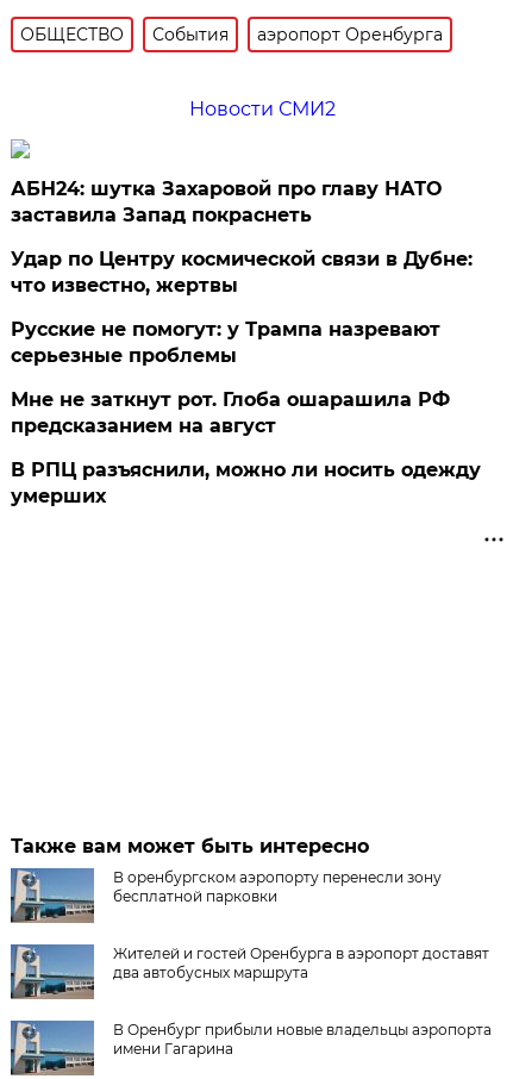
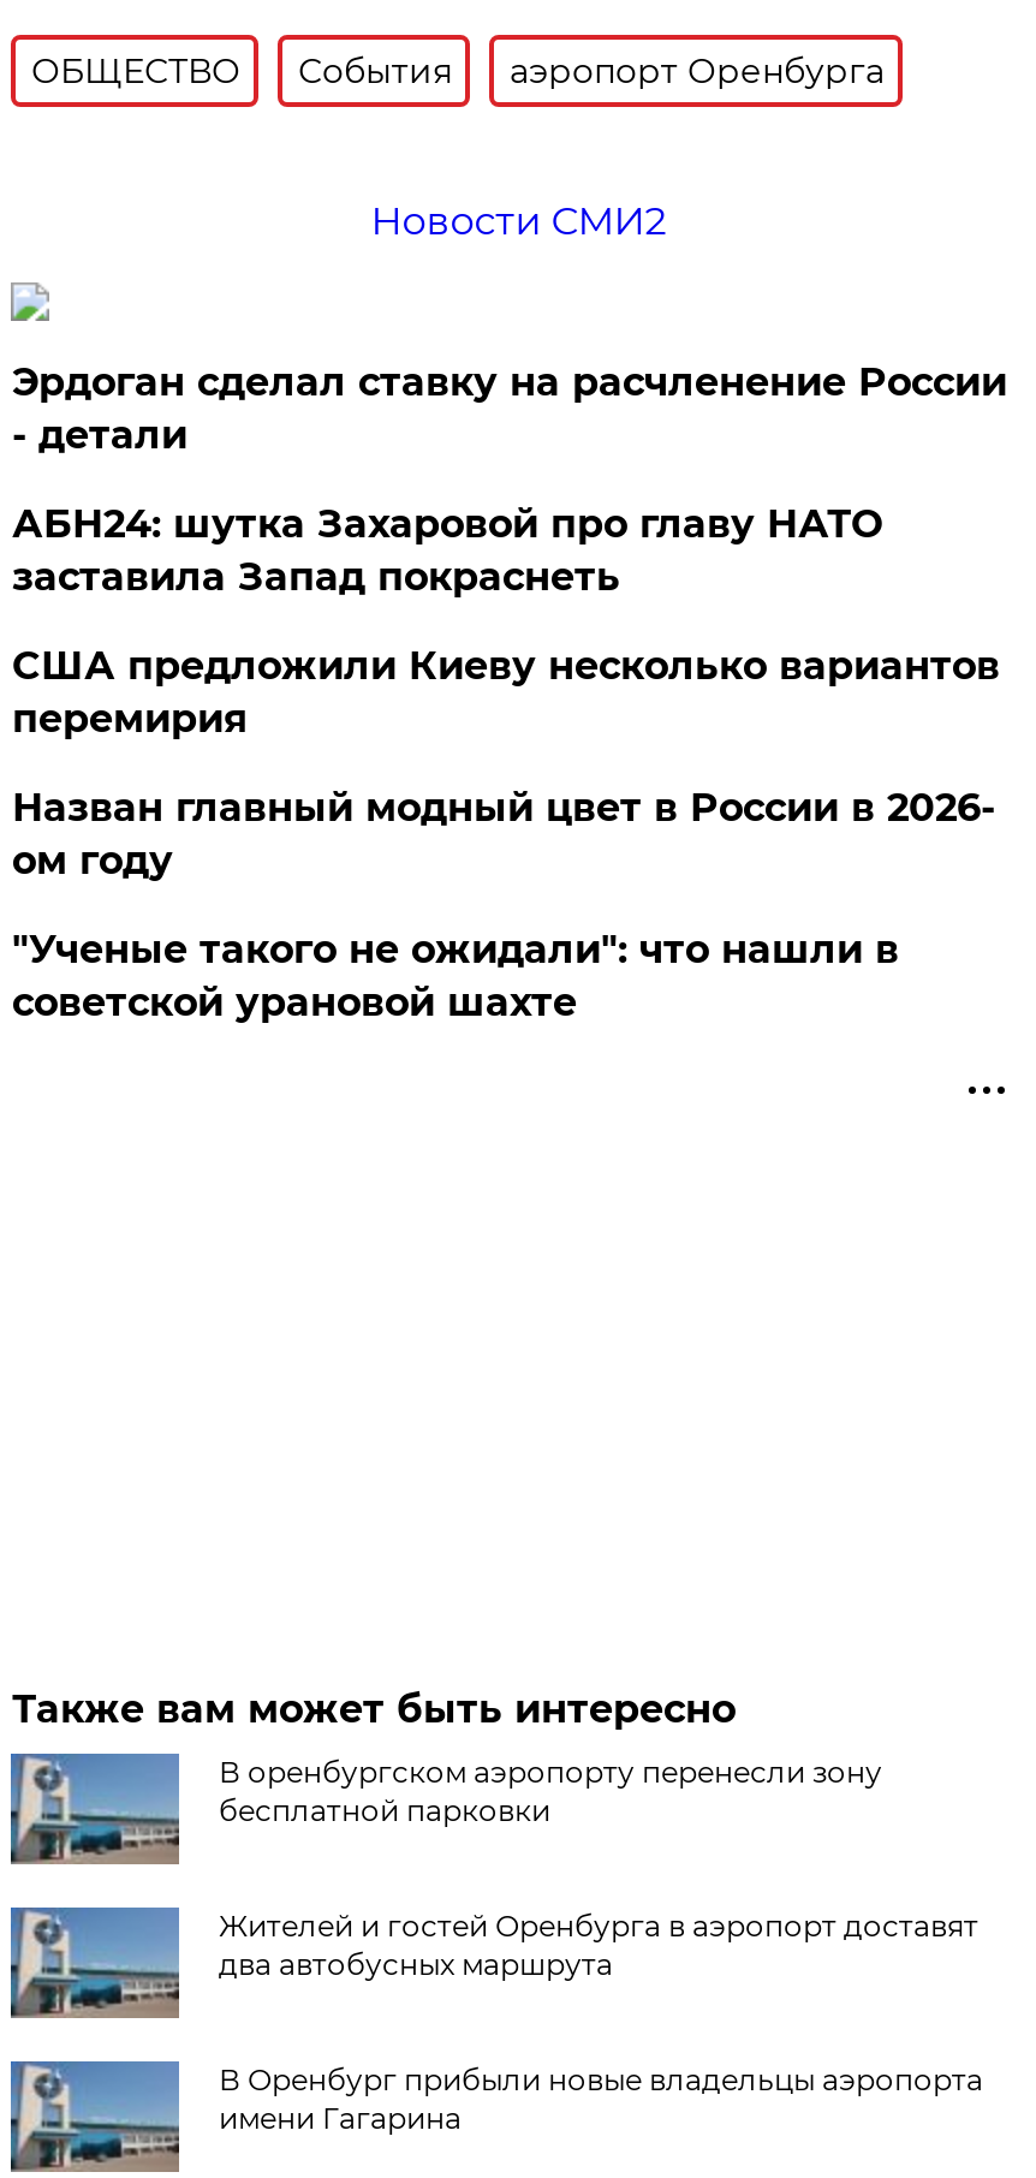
+ Эрдоган сделал ставку на расчленение России
+ - детали

moved down: АБН24: шутка Захаровой про главу НАТО | заставила Запад покраснеть

- Удар по Центру космической связи в Дубне:
- что известно, жертвы
- Русские не помогут: у Трампа назревают
- серьезные проблемы
- Мне не заткнут рот. Глоба ошарашила РФ
- предсказанием на август
- В РПЦ разъяснили, можно ли носить одежду
- умерших
+ США предложили Киеву несколько вариантов
+ перемирия
+ Назван главный модный цвет в России в 2026-
+ ом году
+ "Ученые такого не ожидали": что нашли в
+ советской урановой шахте
